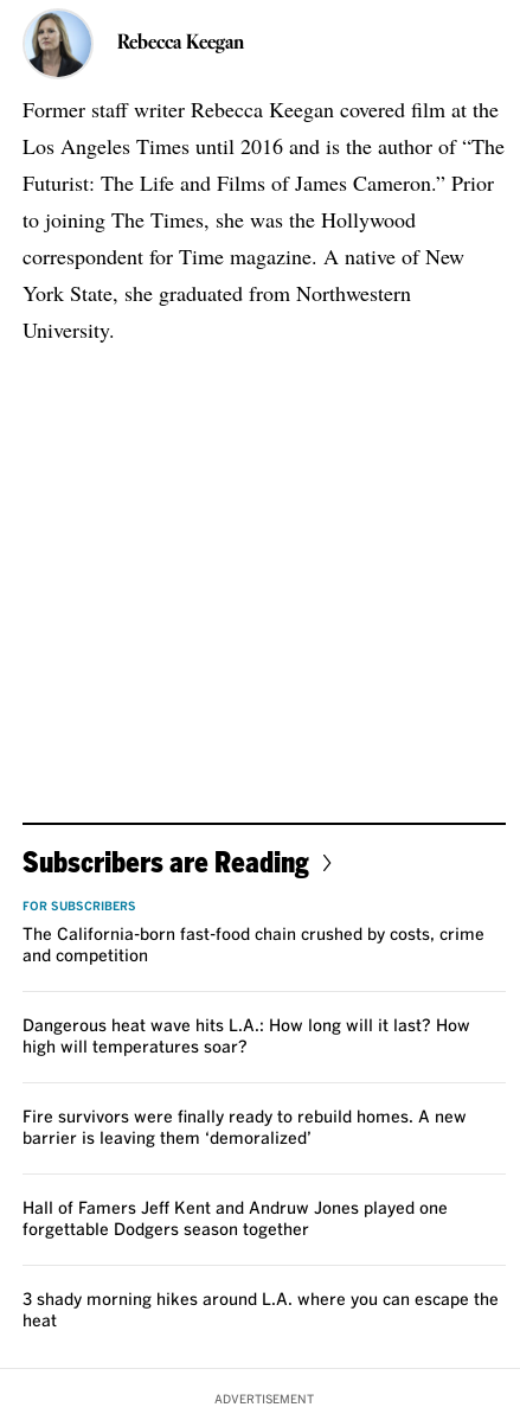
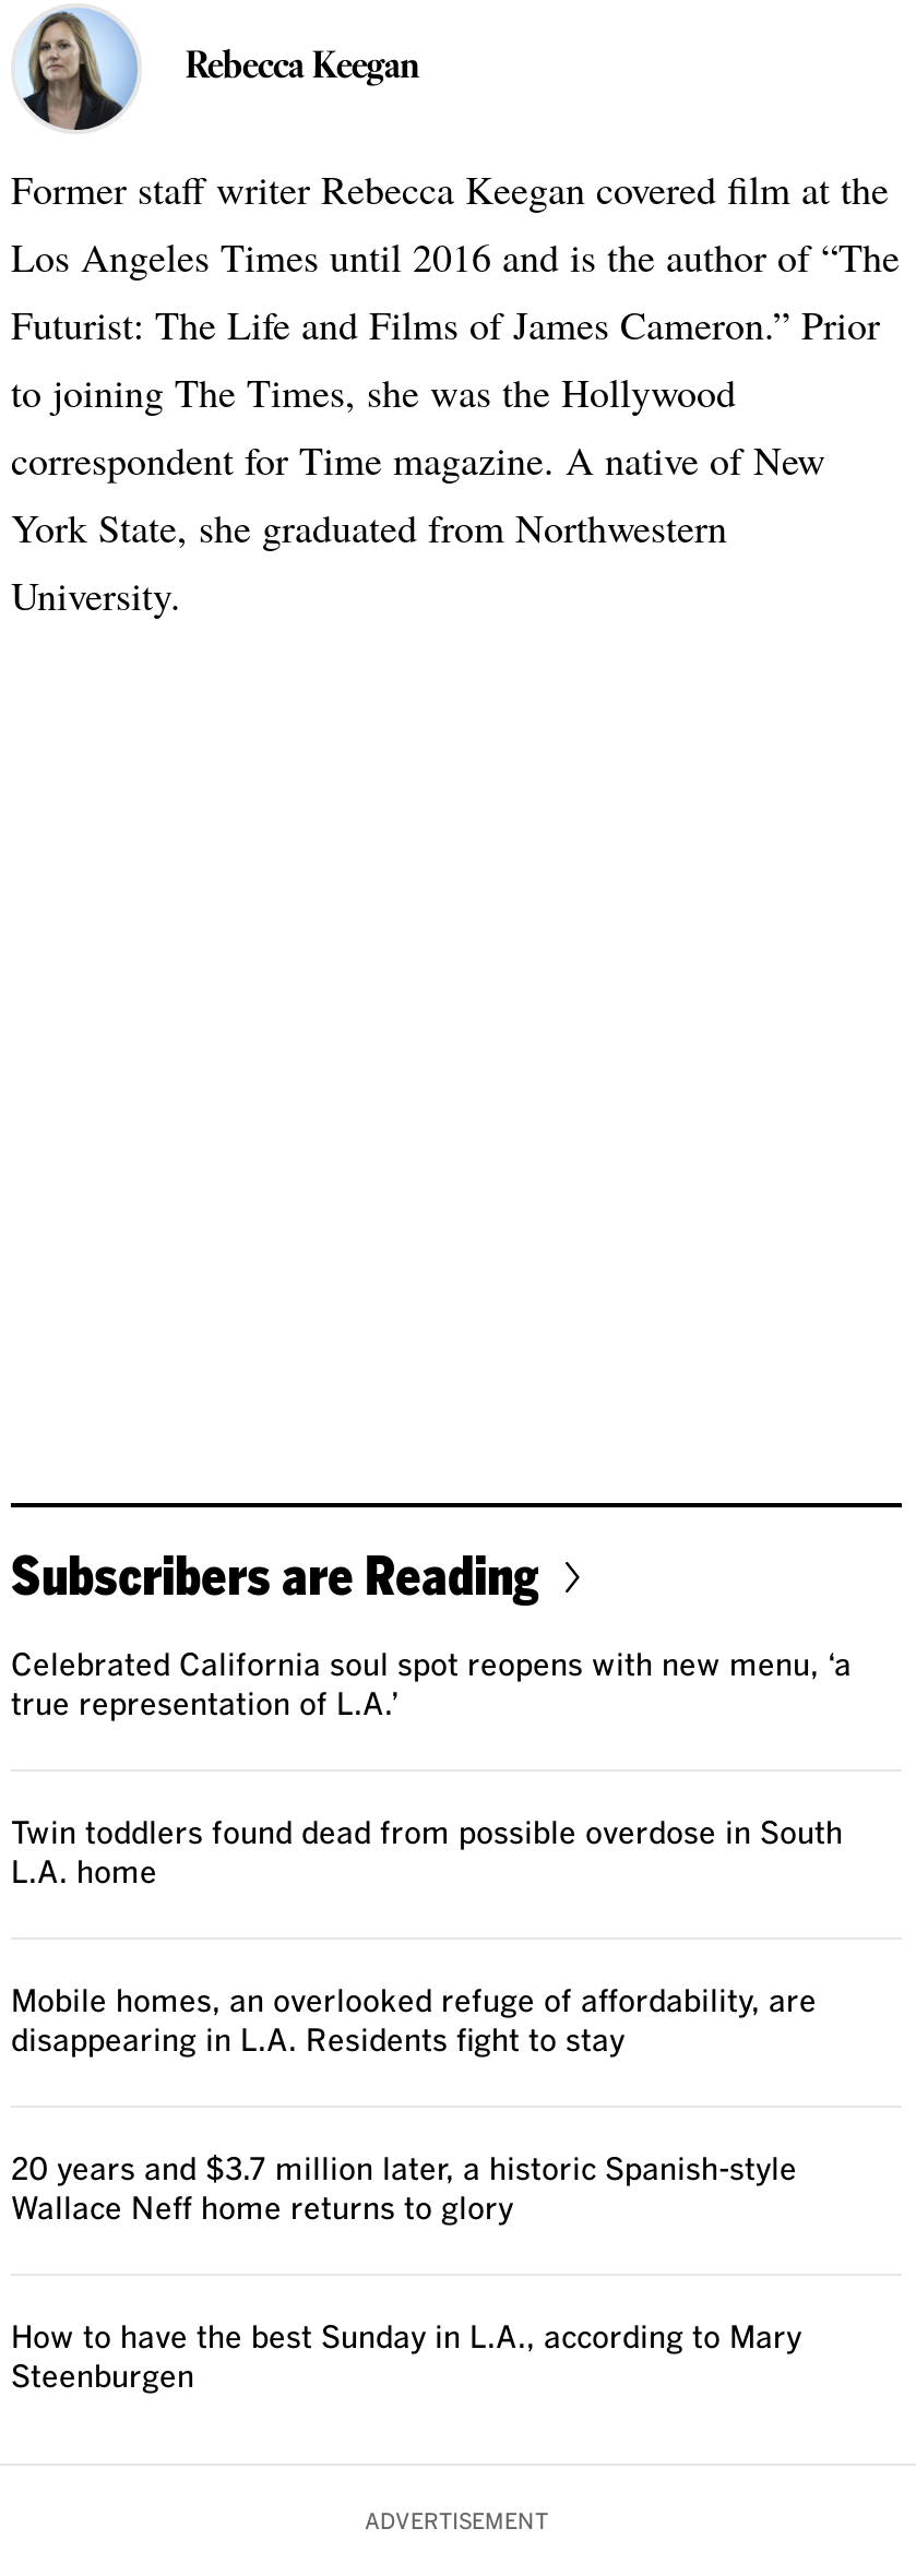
- FOR SUBSCRIBERS
- The California-born fast-food chain crushed by costs, crime
- and competition
+ Celebrated California soul spot reopens with new menu, ‘a
+ true representation of L.A.’

- Dangerous heat wave hits L.A.: How long will it last? How
- high will temperatures soar?
+ Twin toddlers found dead from possible overdose in South
+ L.A. home

- Fire survivors were finally ready to rebuild homes. A new
- barrier is leaving them ‘demoralized’
+ Mobile homes, an overlooked refuge of affordability, are
+ disappearing in L.A. Residents fight to stay

- Hall of Famers Jeff Kent and Andruw Jones played one
- forgettable Dodgers season together
+ 20 years and $3.7 million later, a historic Spanish-style
+ Wallace Neff home returns to glory

- 3 shady morning hikes around L.A. where you can escape the
- heat
+ How to have the best Sunday in L.A., according to Mary
+ Steenburgen
